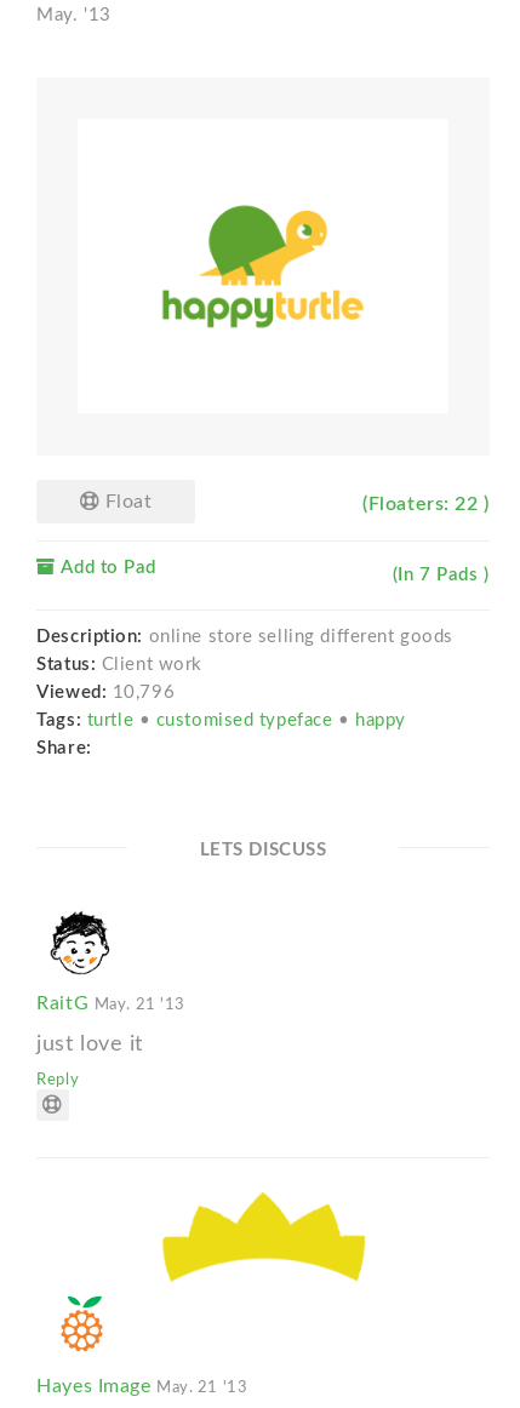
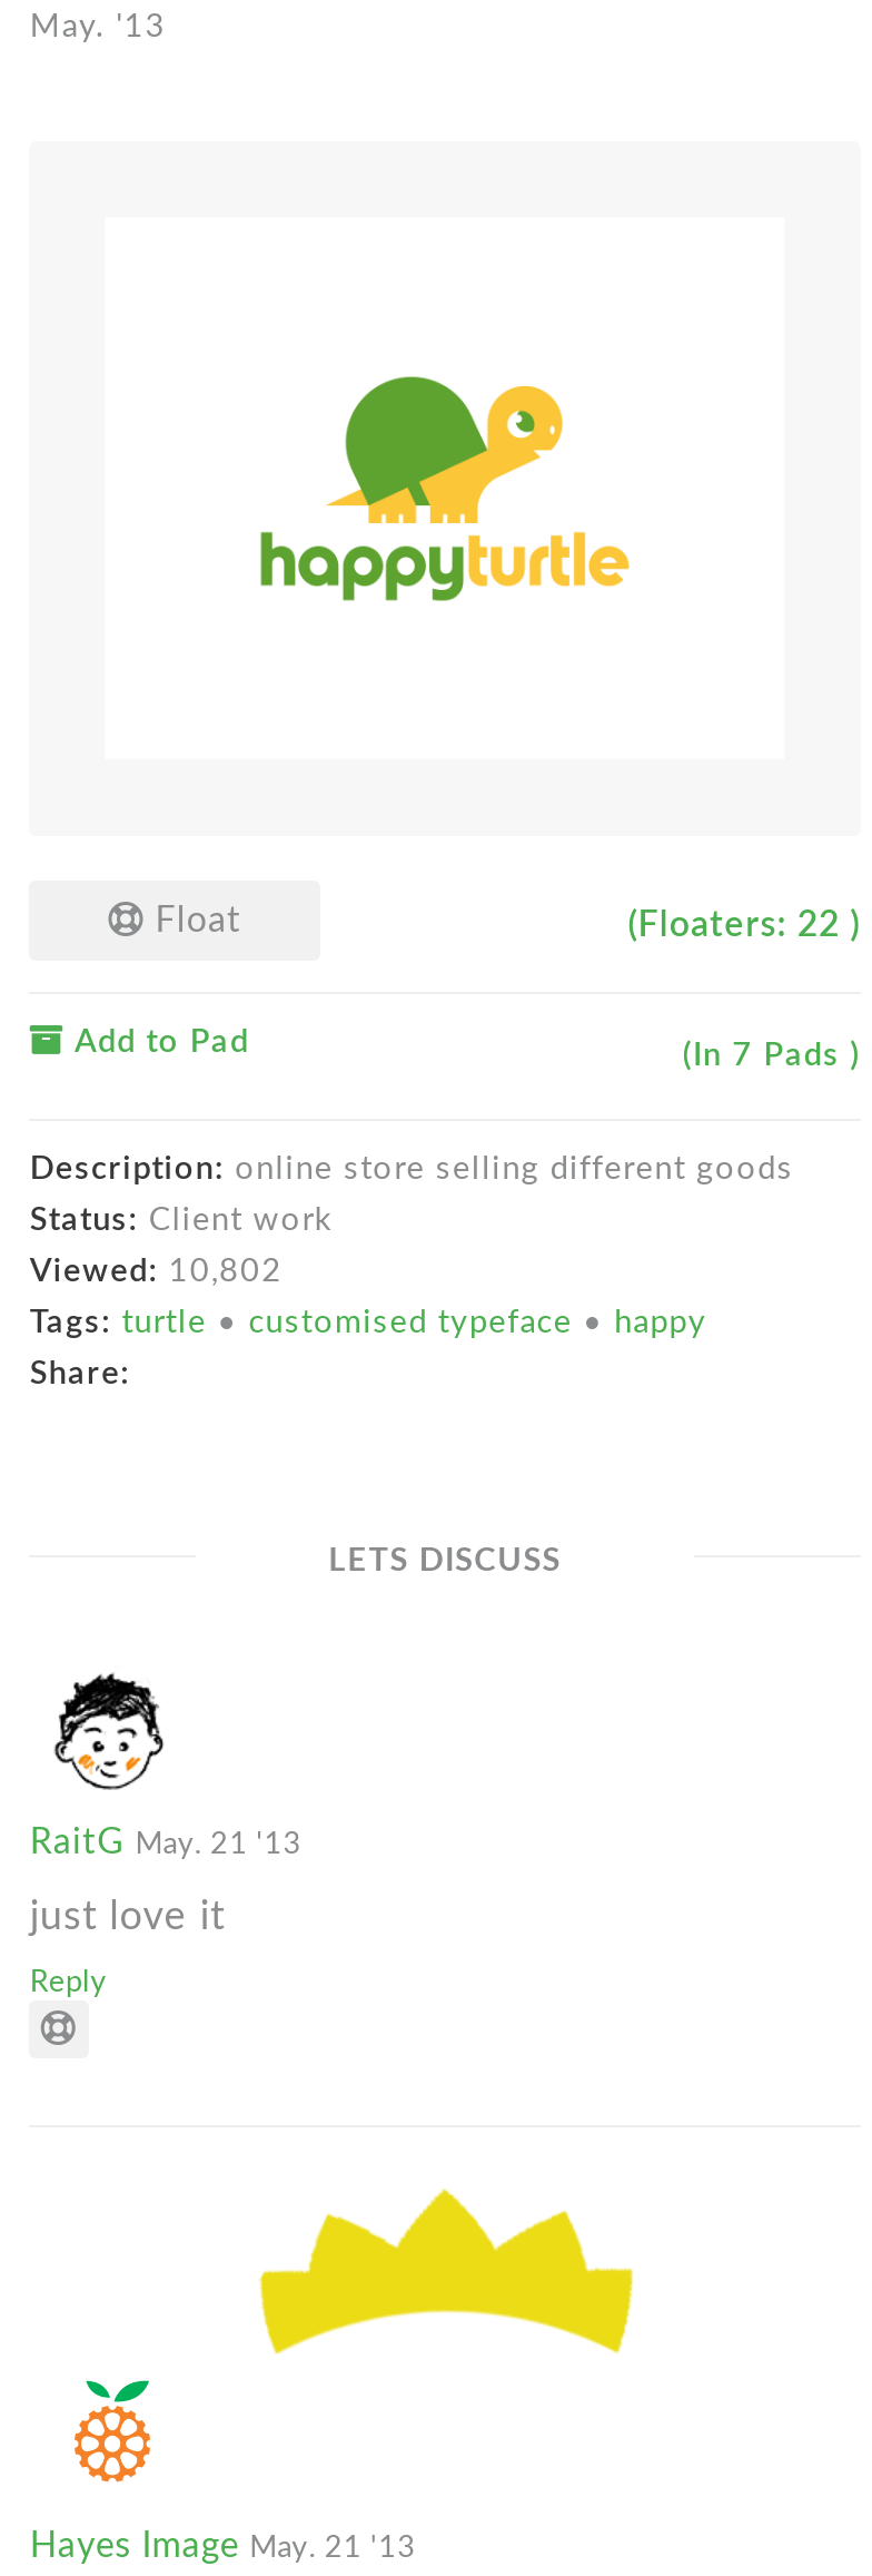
- Viewed: 10,796
+ Viewed: 10,802
